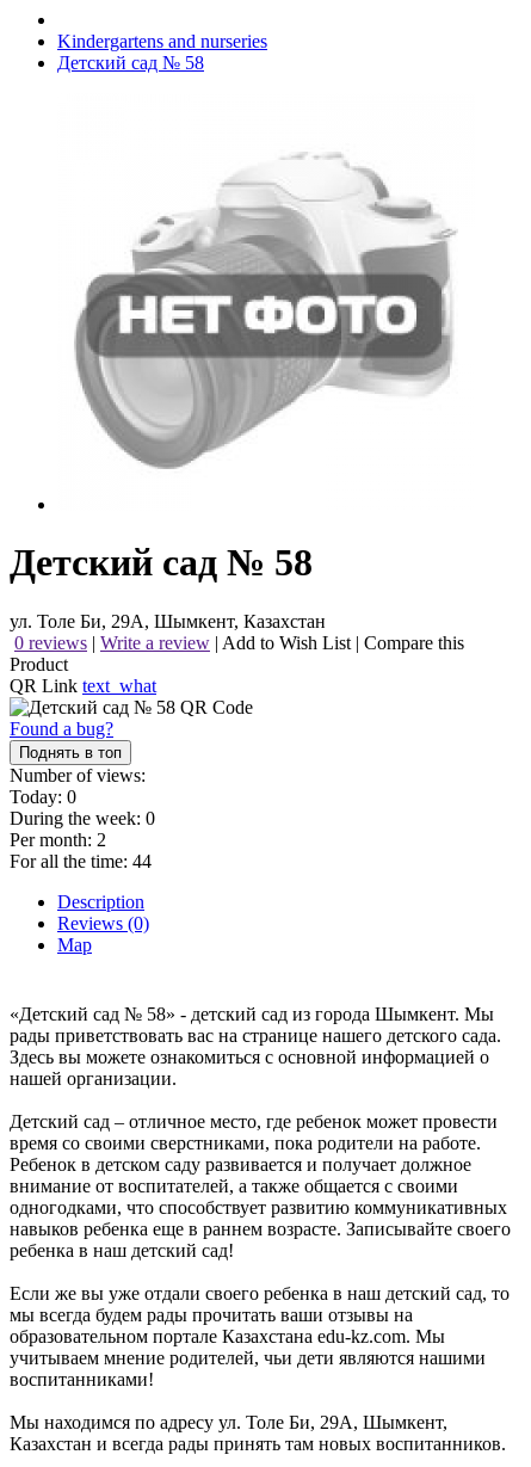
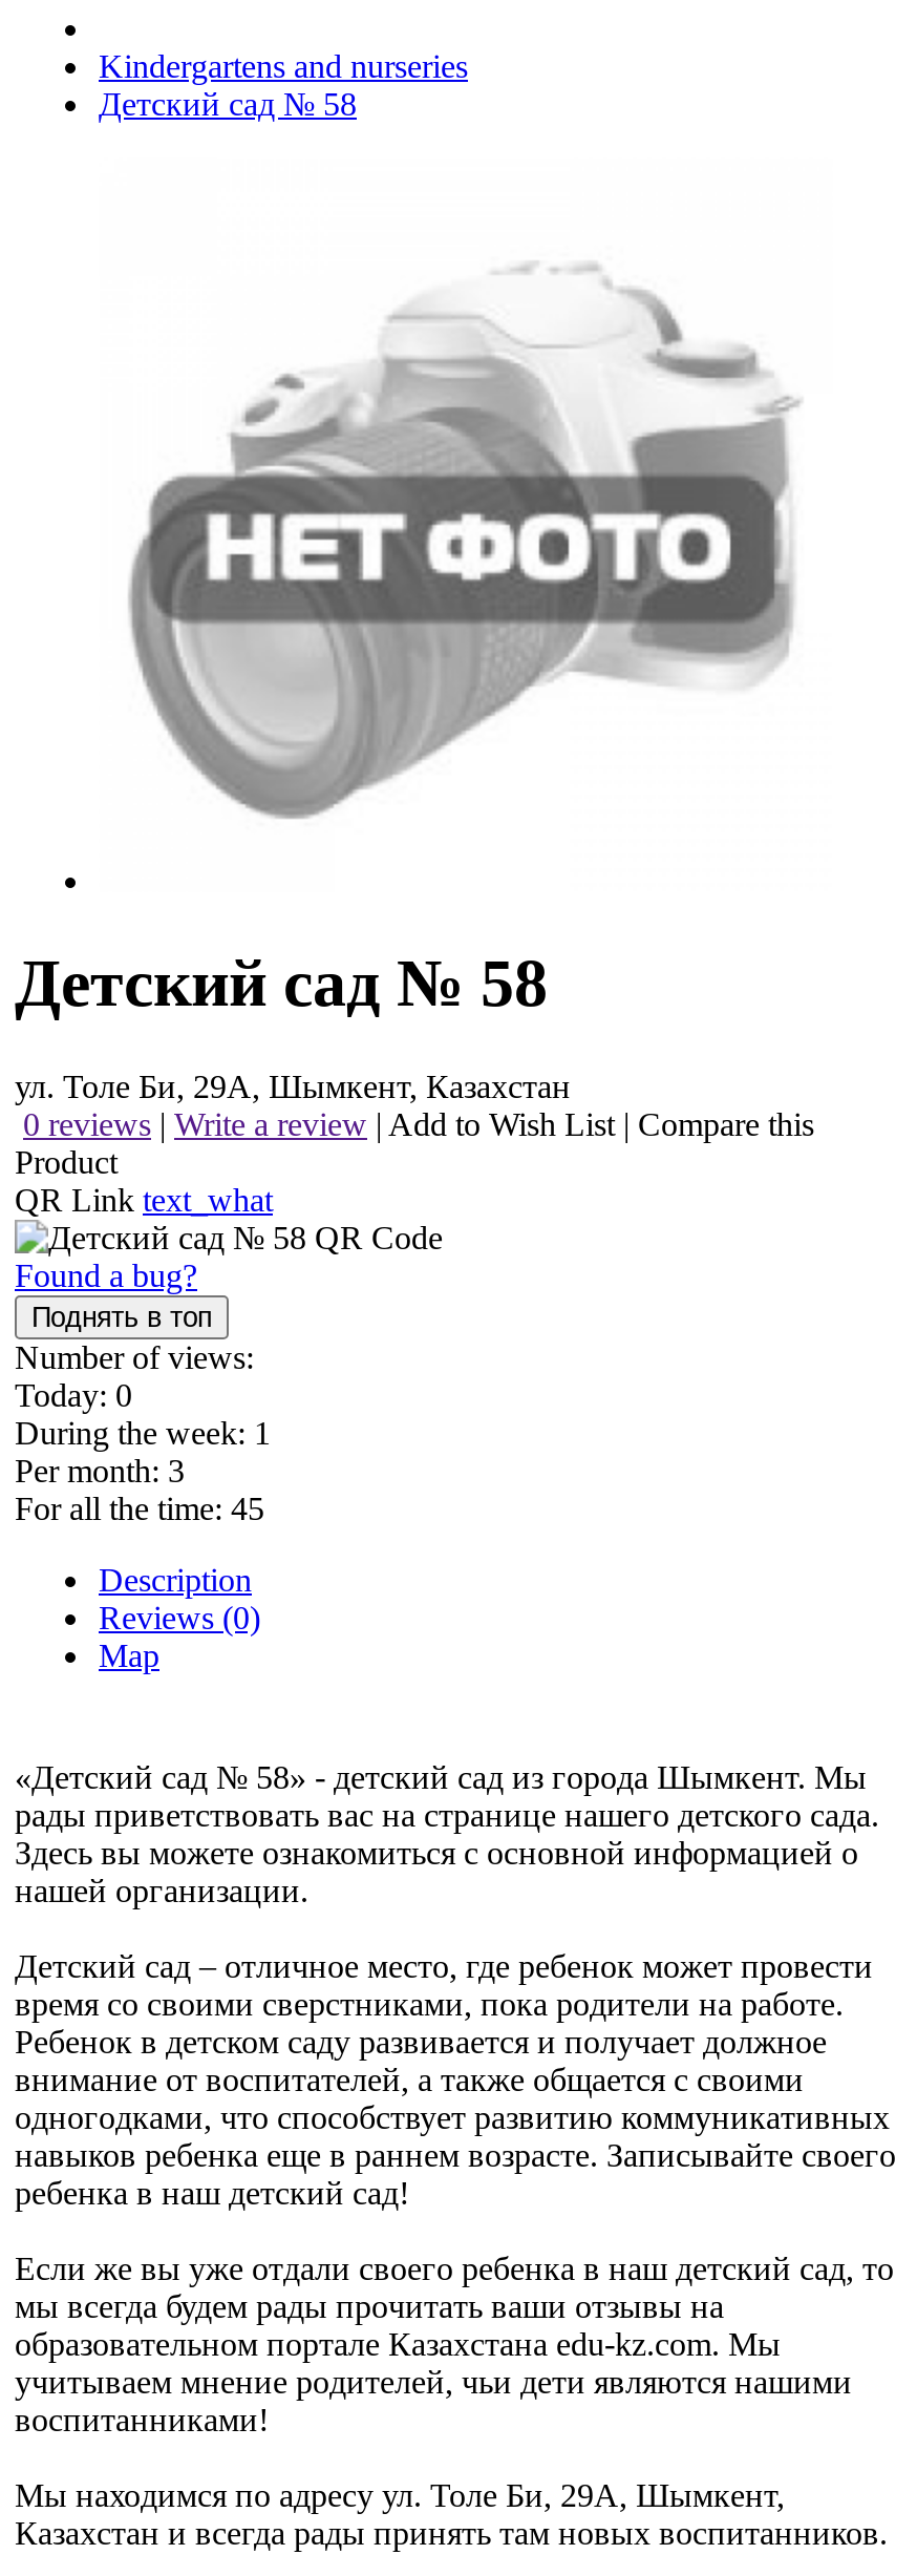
- During the week: 0
+ During the week: 1

- Per month: 2
+ Per month: 3

- For all the time: 44
+ For all the time: 45
